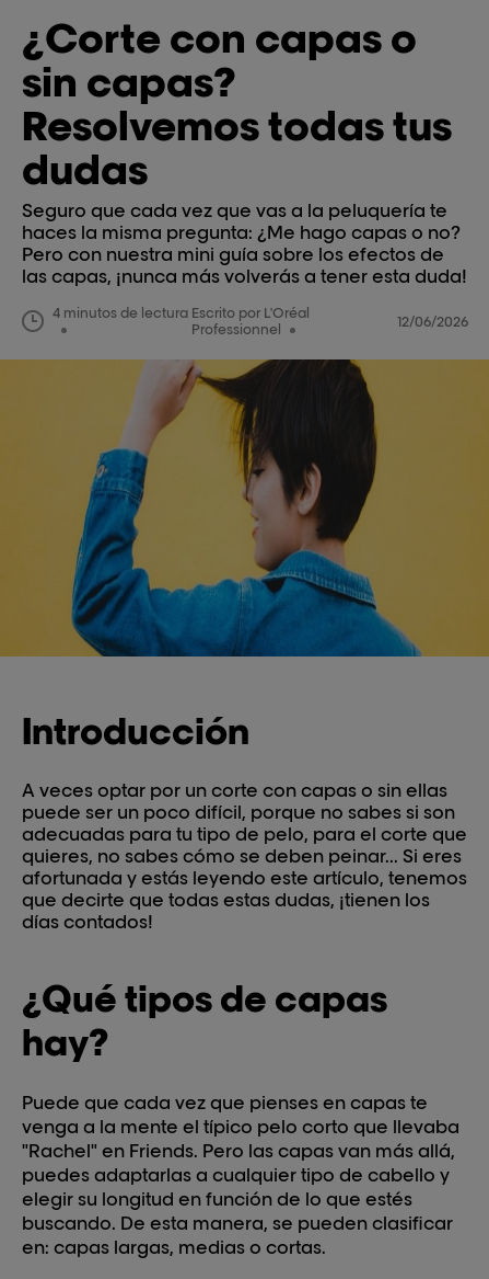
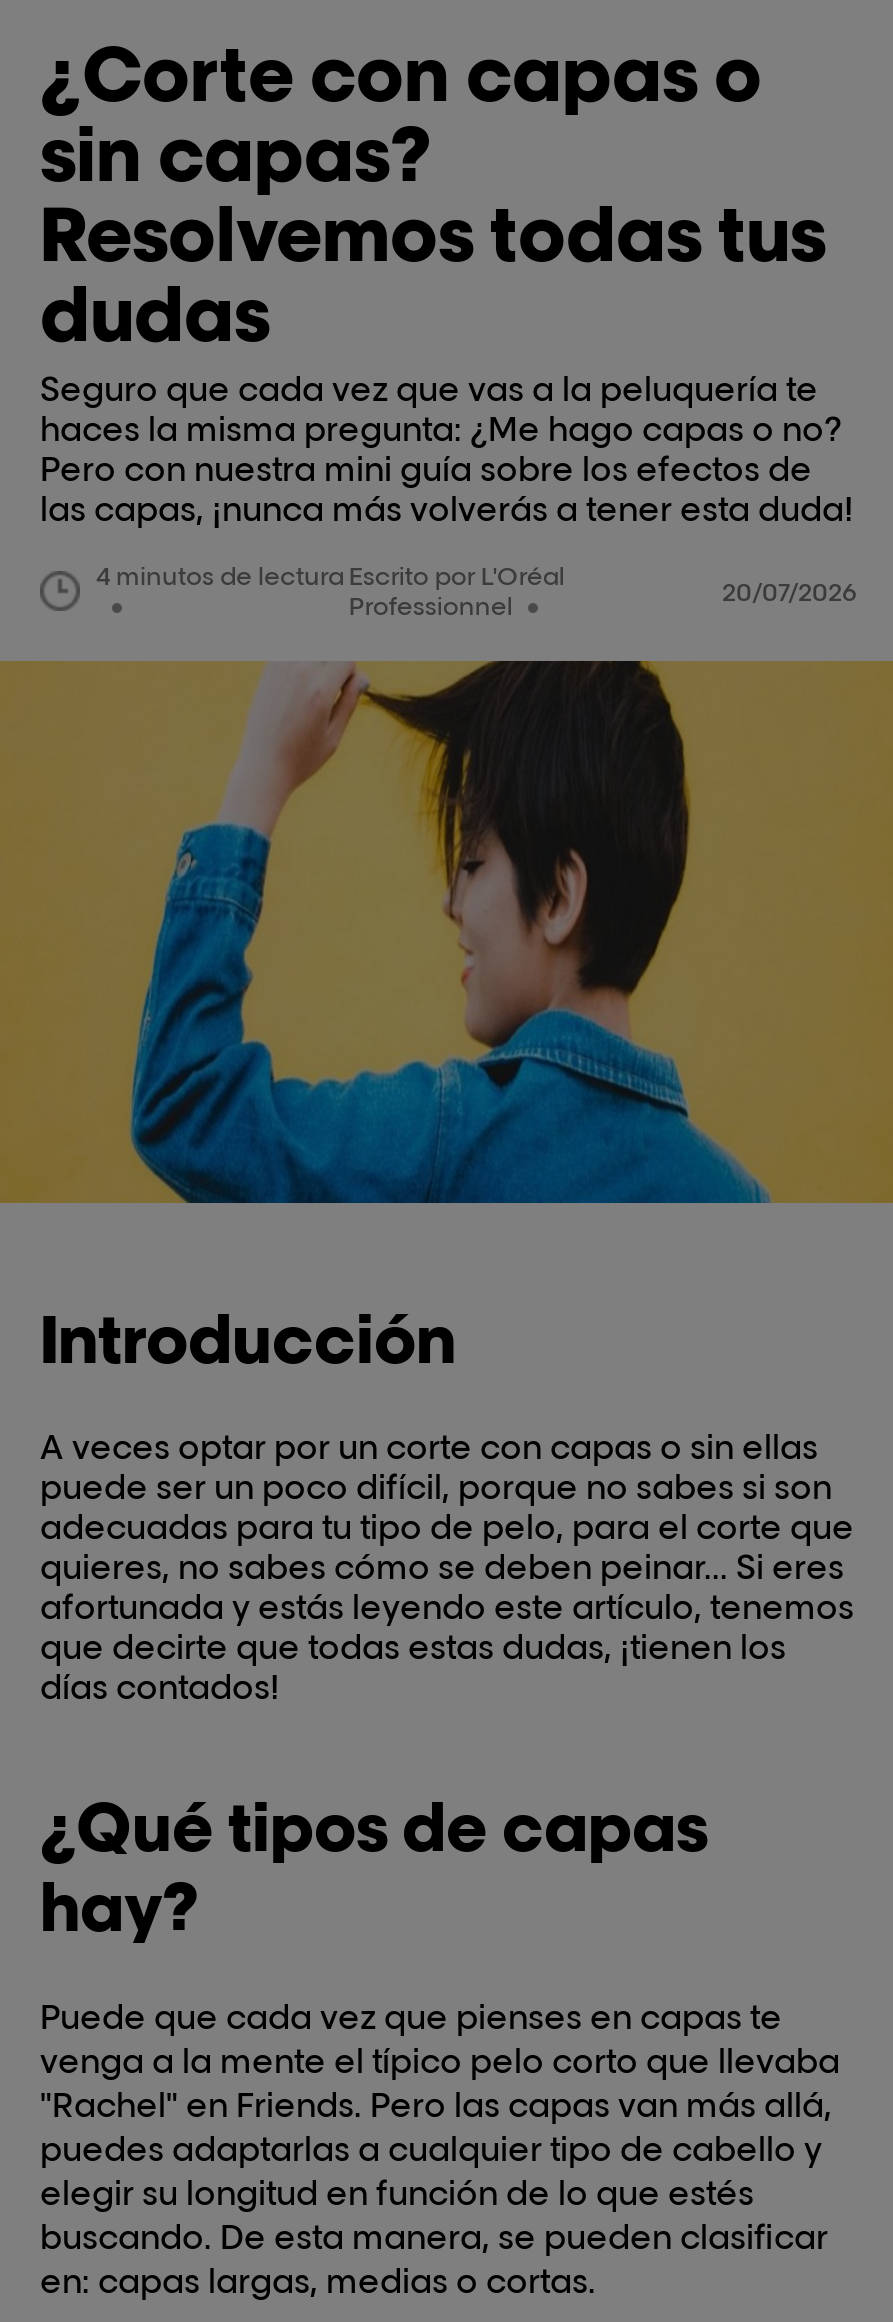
- 12/06/2026
+ 20/07/2026
